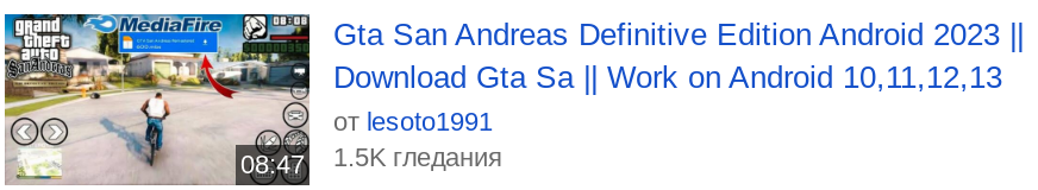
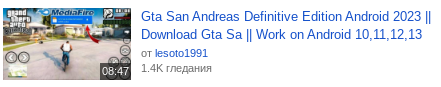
- 08:47 1.5K гледания
+ 08:47 1.4K гледания
